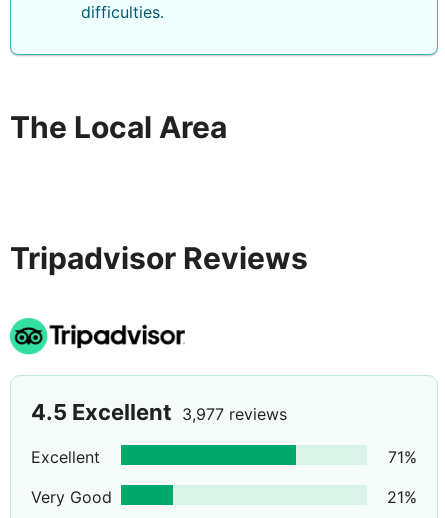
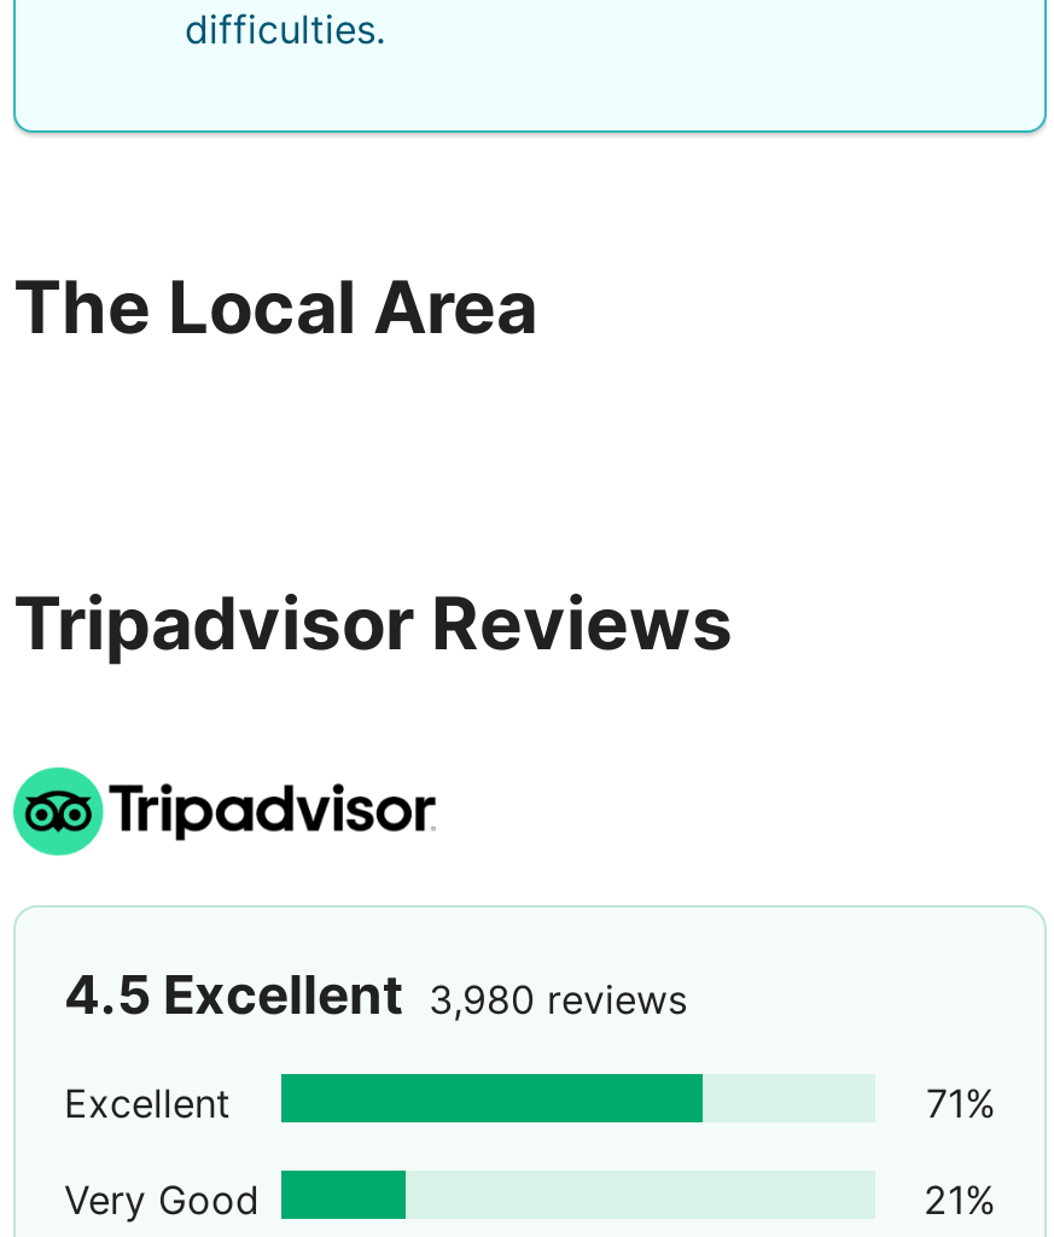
- 4.5 Excellent 3,977 reviews
+ 4.5 Excellent 3,980 reviews
